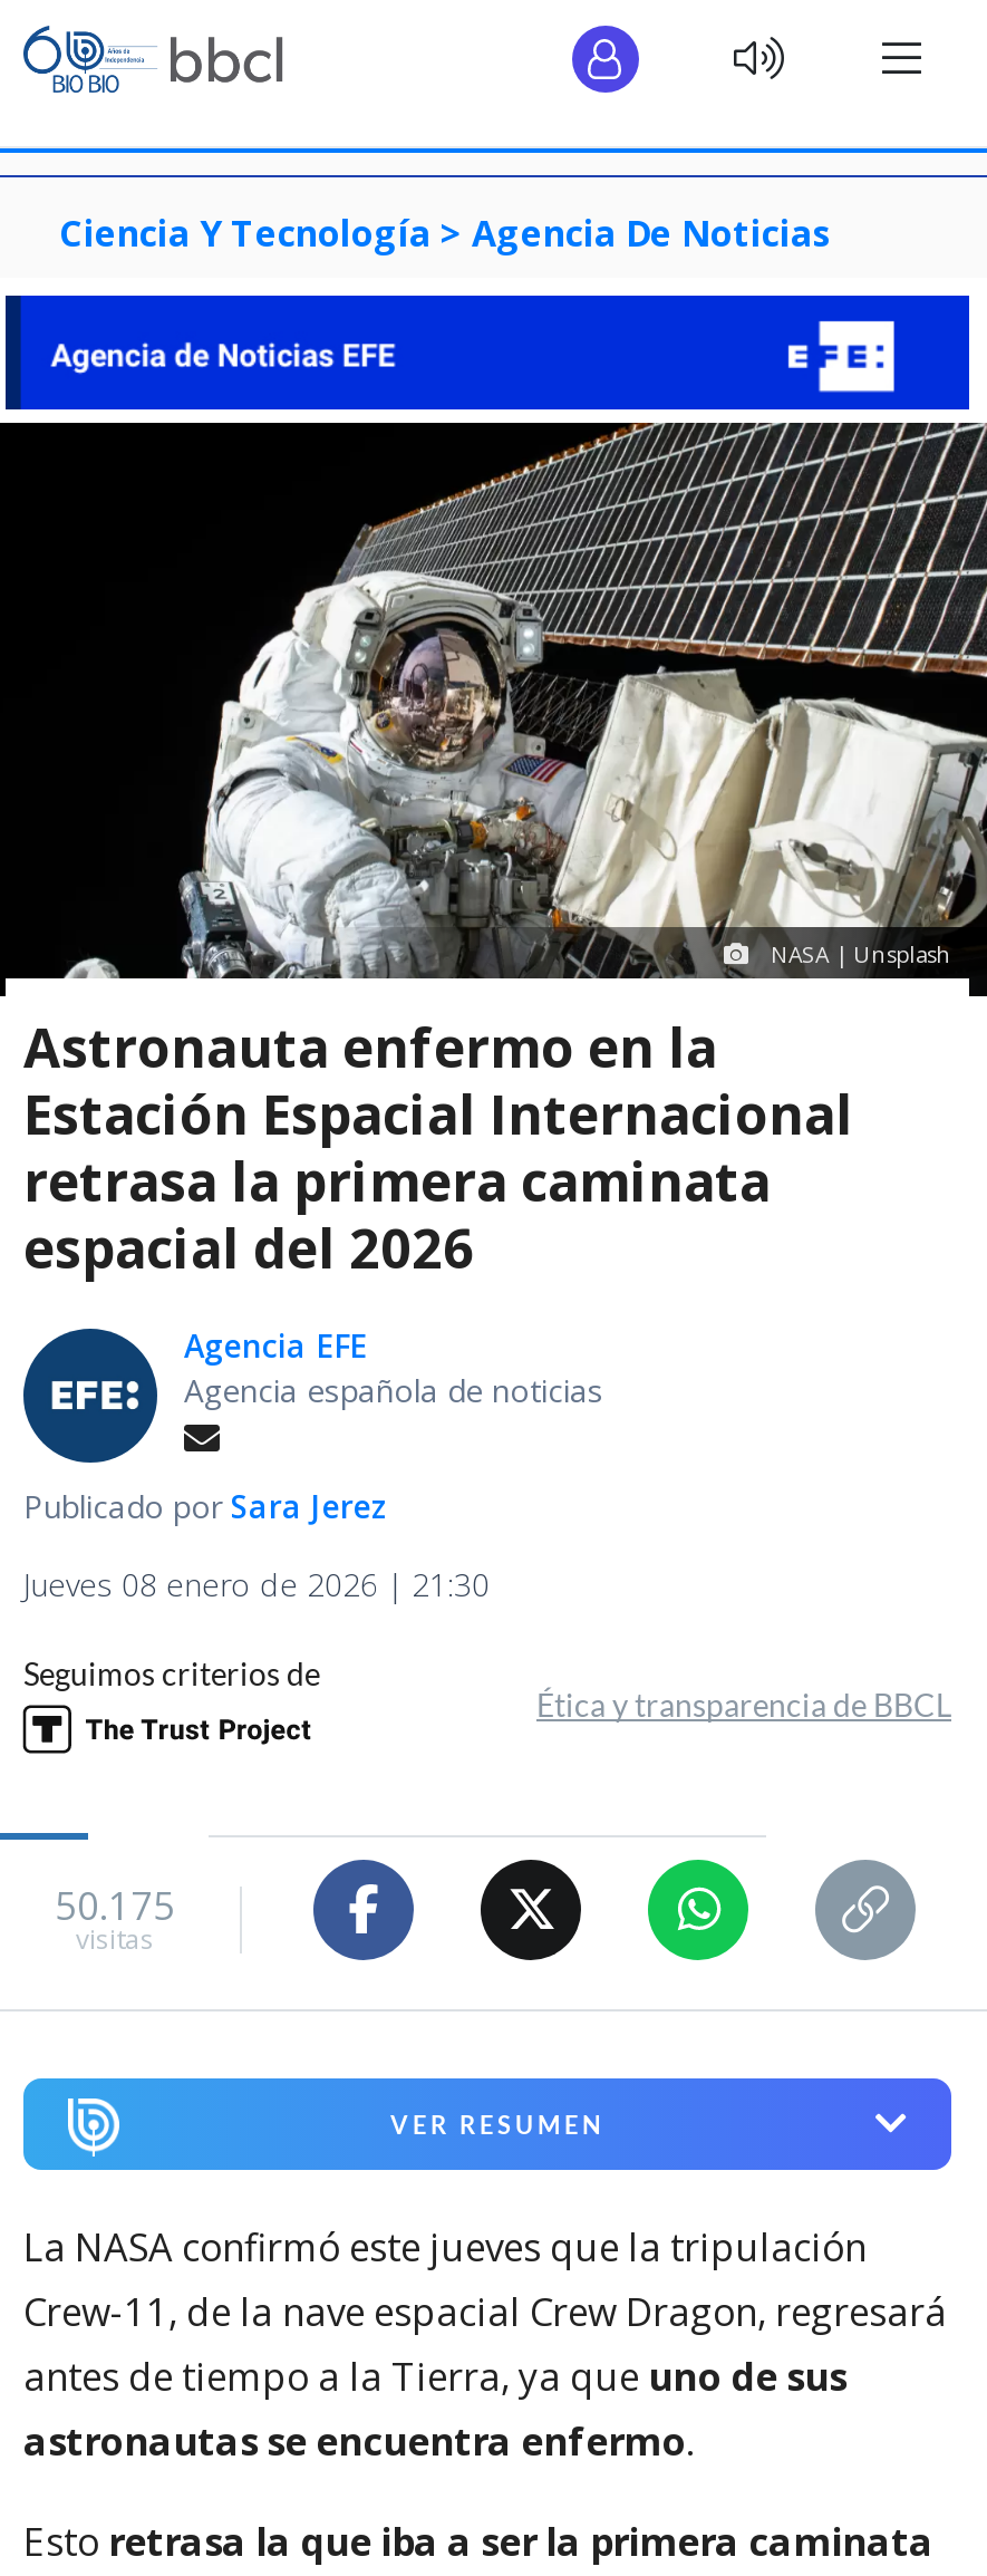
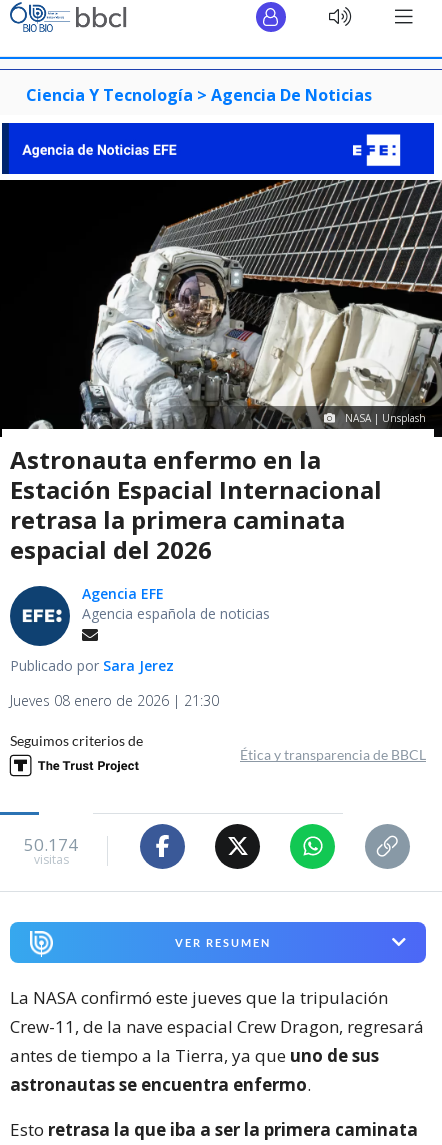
- 50.175
+ 50.174
